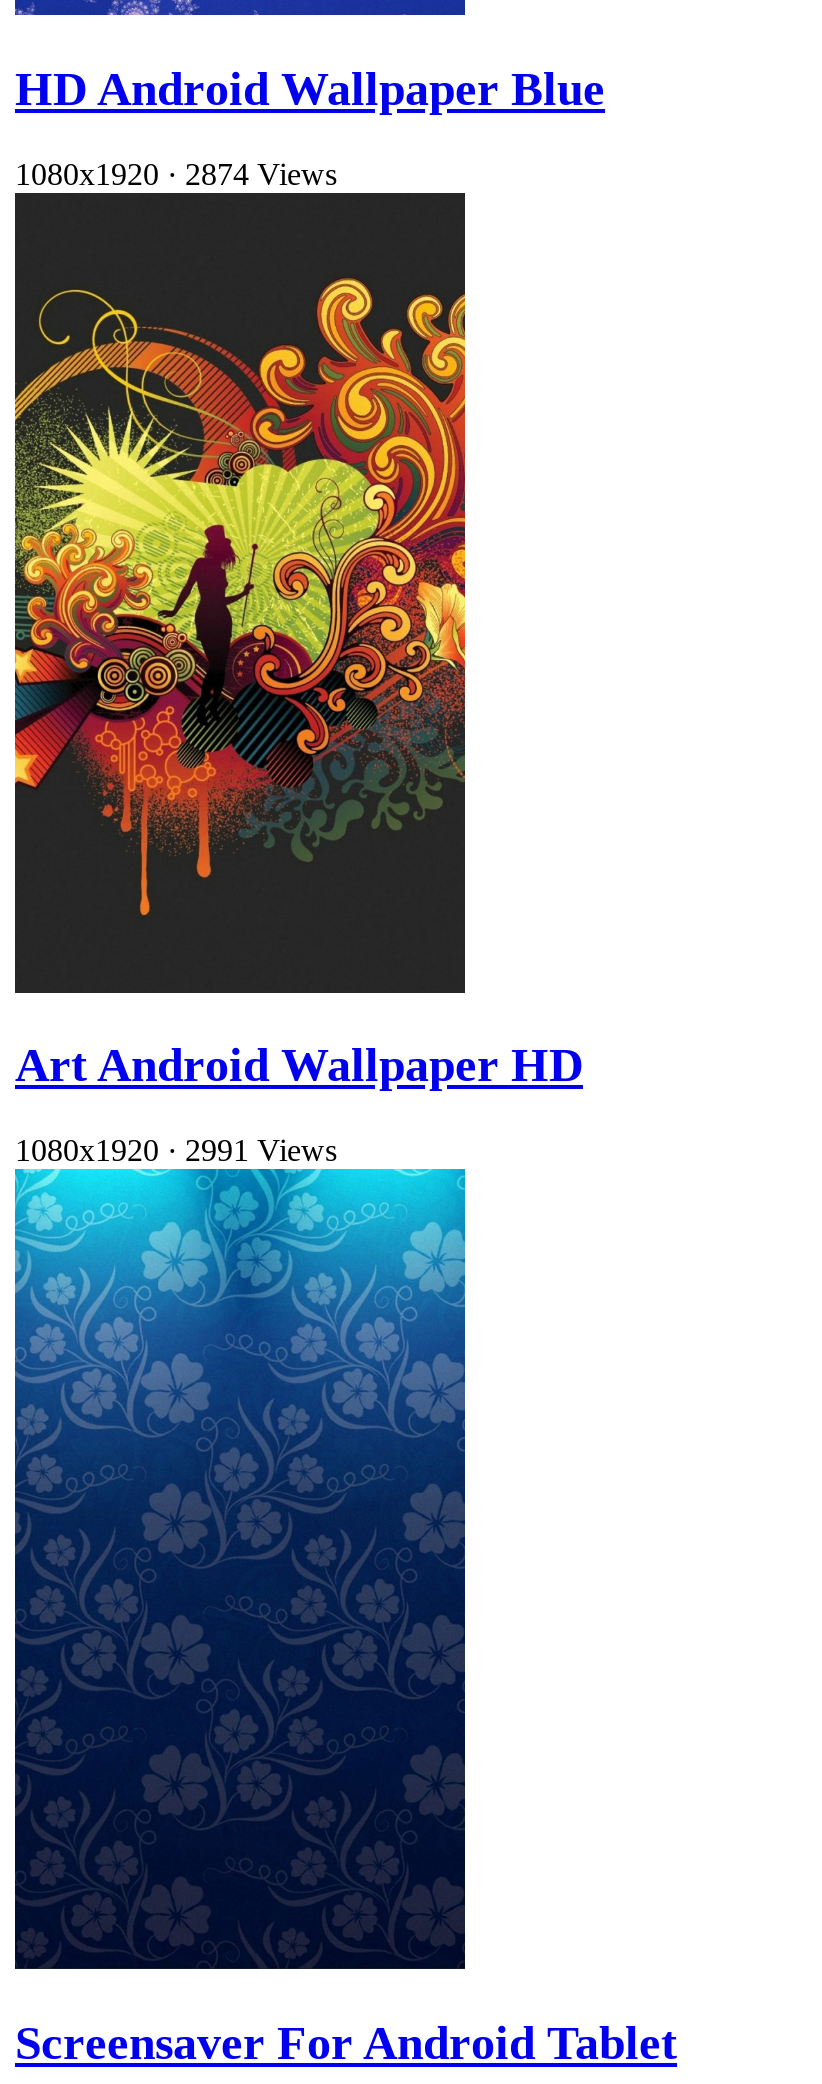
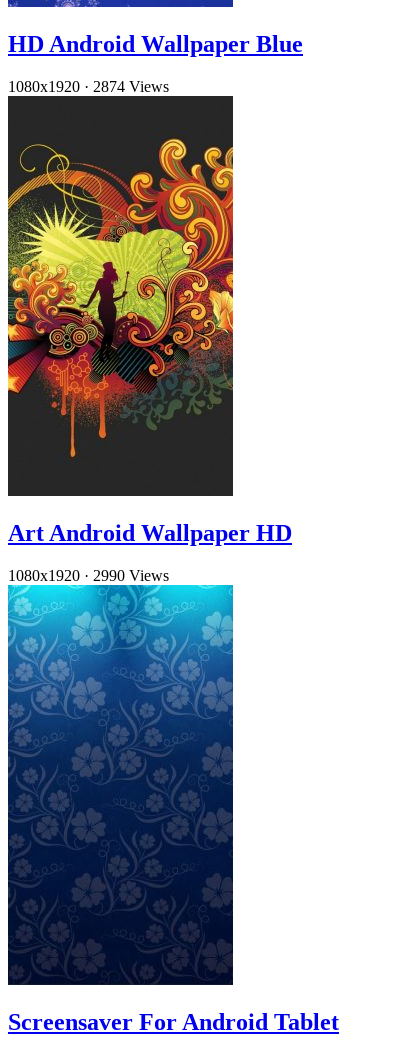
- 1080x1920 · 2991 Views
+ 1080x1920 · 2990 Views
